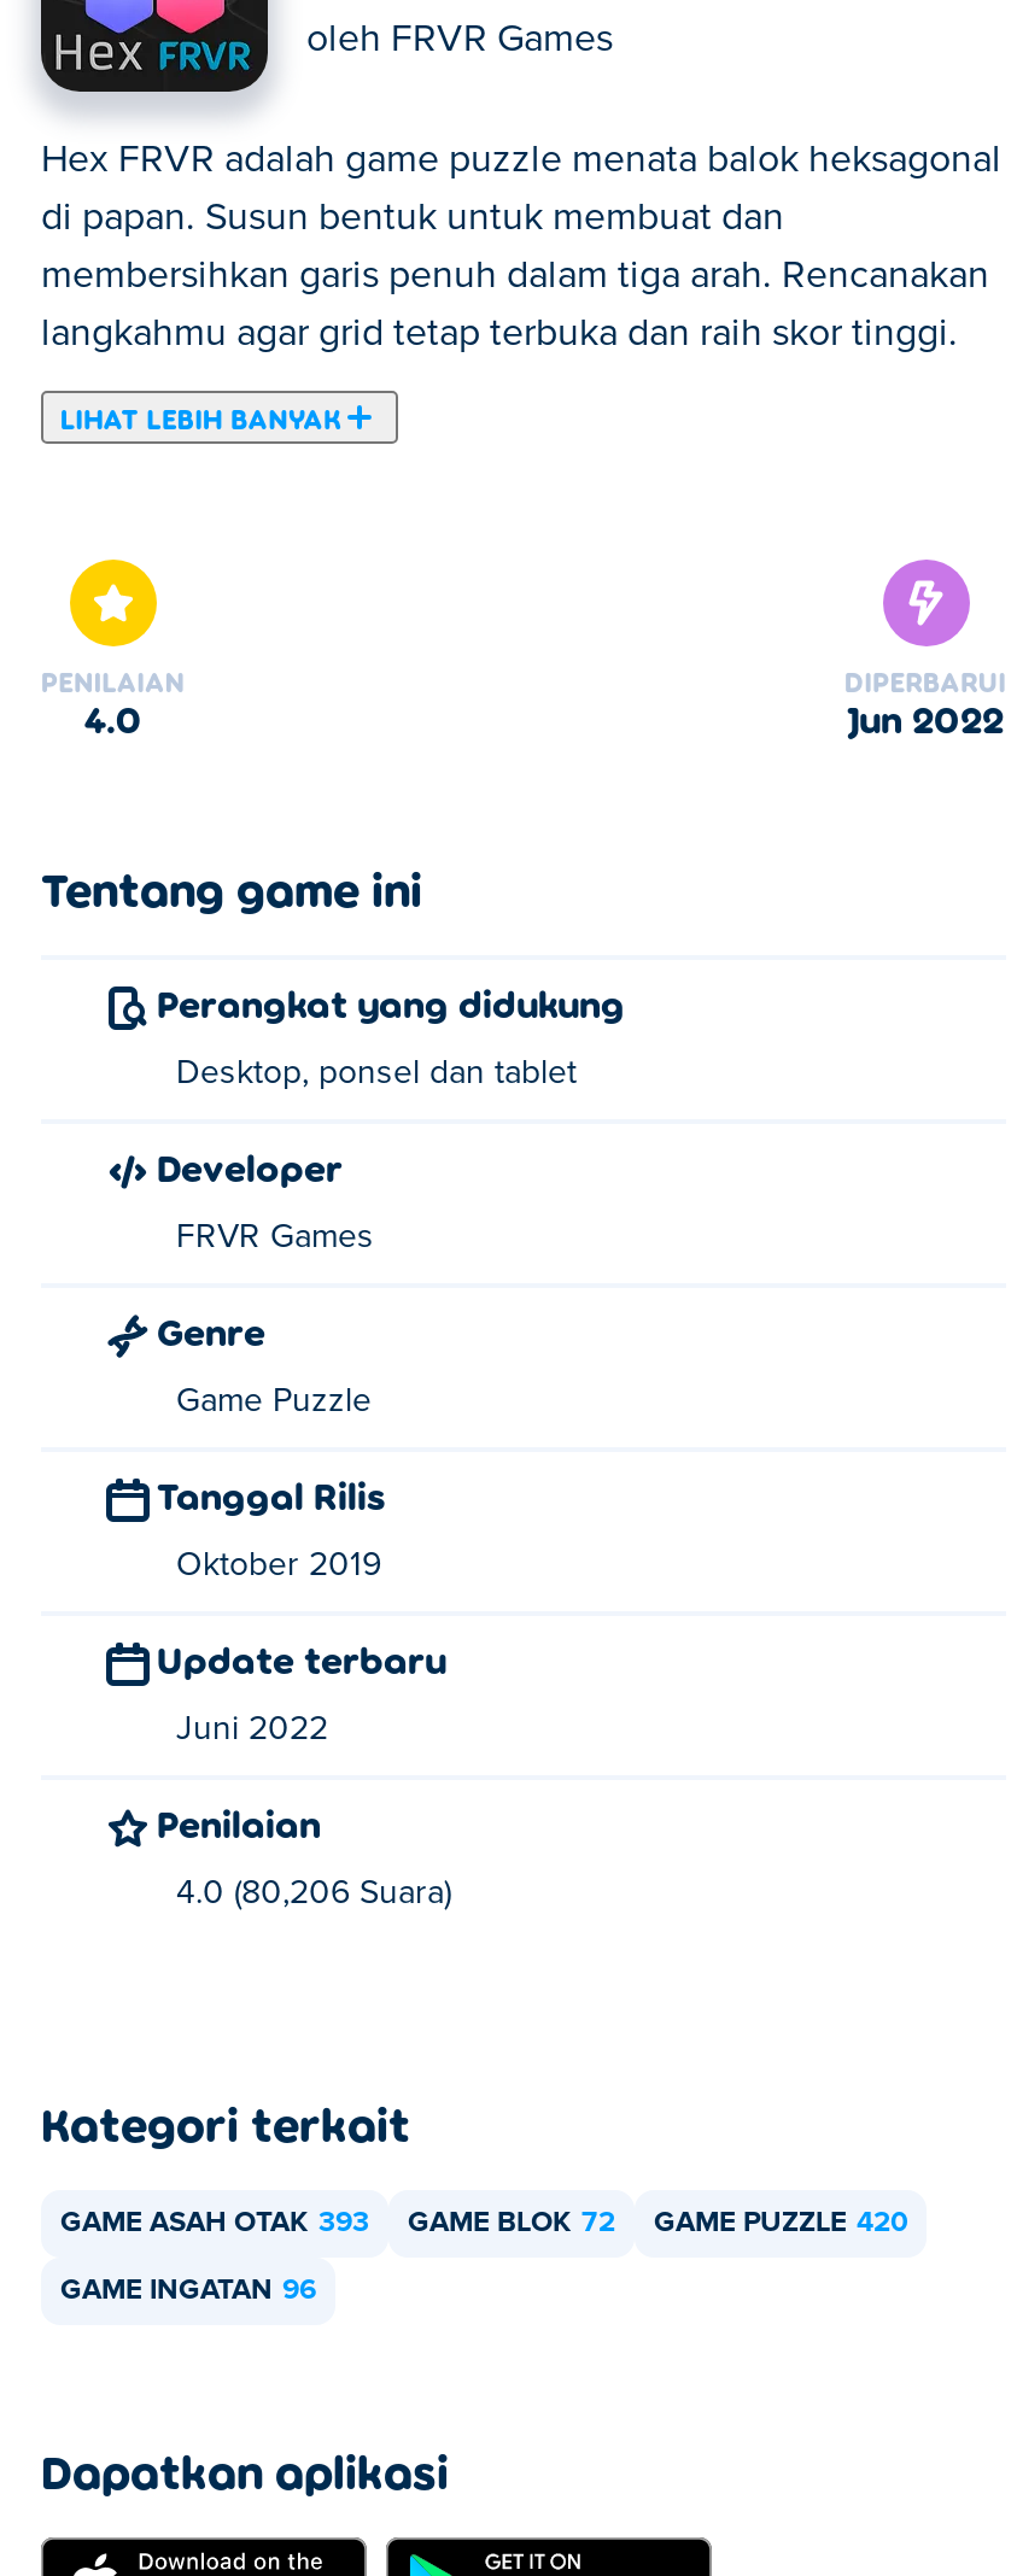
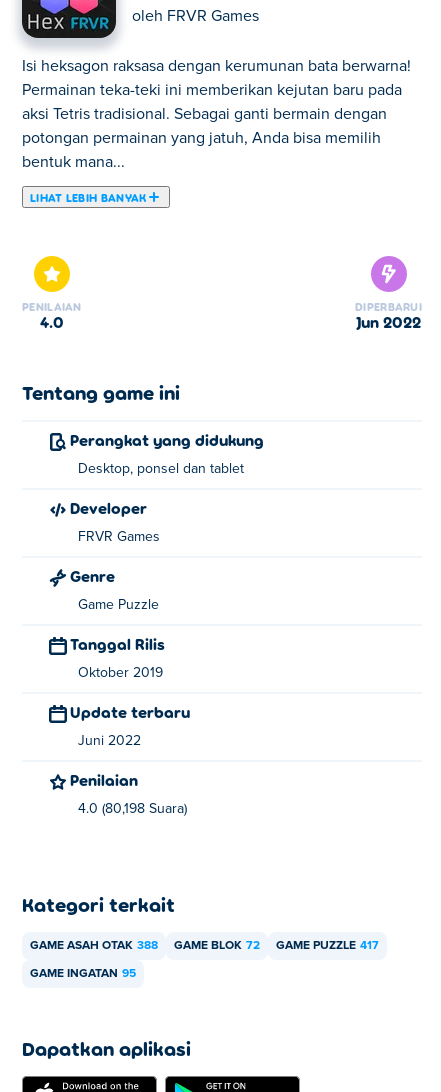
- Hex FRVR adalah game puzzle menata balok heksagonal
- di papan. Susun bentuk untuk membuat dan
- membersihkan garis penuh dalam tiga arah. Rencanakan
- langkahmu agar grid tetap terbuka dan raih skor tinggi.
+ Isi heksagon raksasa dengan kerumunan bata berwarna!
+ Permainan teka-teki ini memberikan kejutan baru pada
+ aksi Tetris tradisional. Sebagai ganti bermain dengan
+ potongan permainan yang jatuh, Anda bisa memilih
+ bentuk mana...

- 4.0 (80,206 Suara)
+ 4.0 (80,198 Suara)

- GAME ASAH OTAK 393
+ GAME ASAH OTAK 388

- GAME PUZZLE 420
+ GAME PUZZLE 417

- GAME INGATAN 96
+ GAME INGATAN 95
